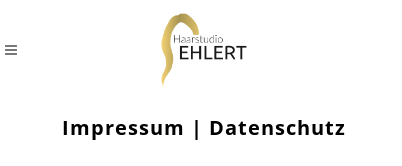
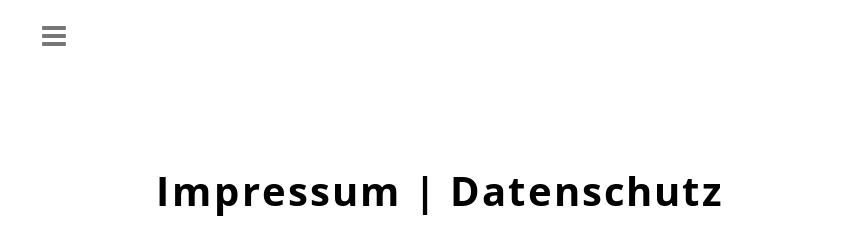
- [image]
